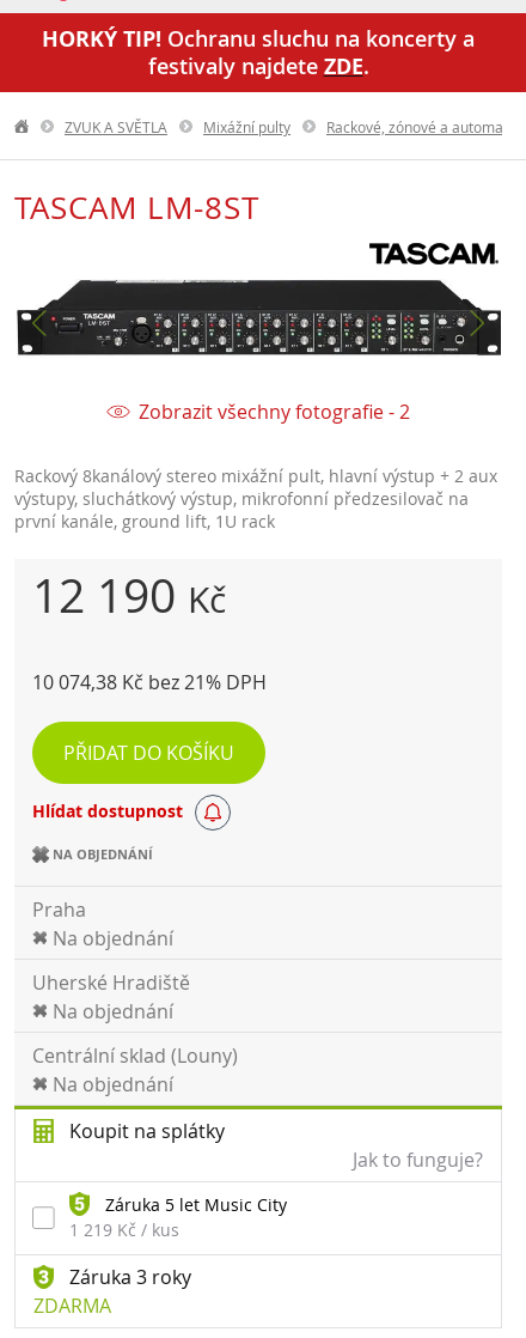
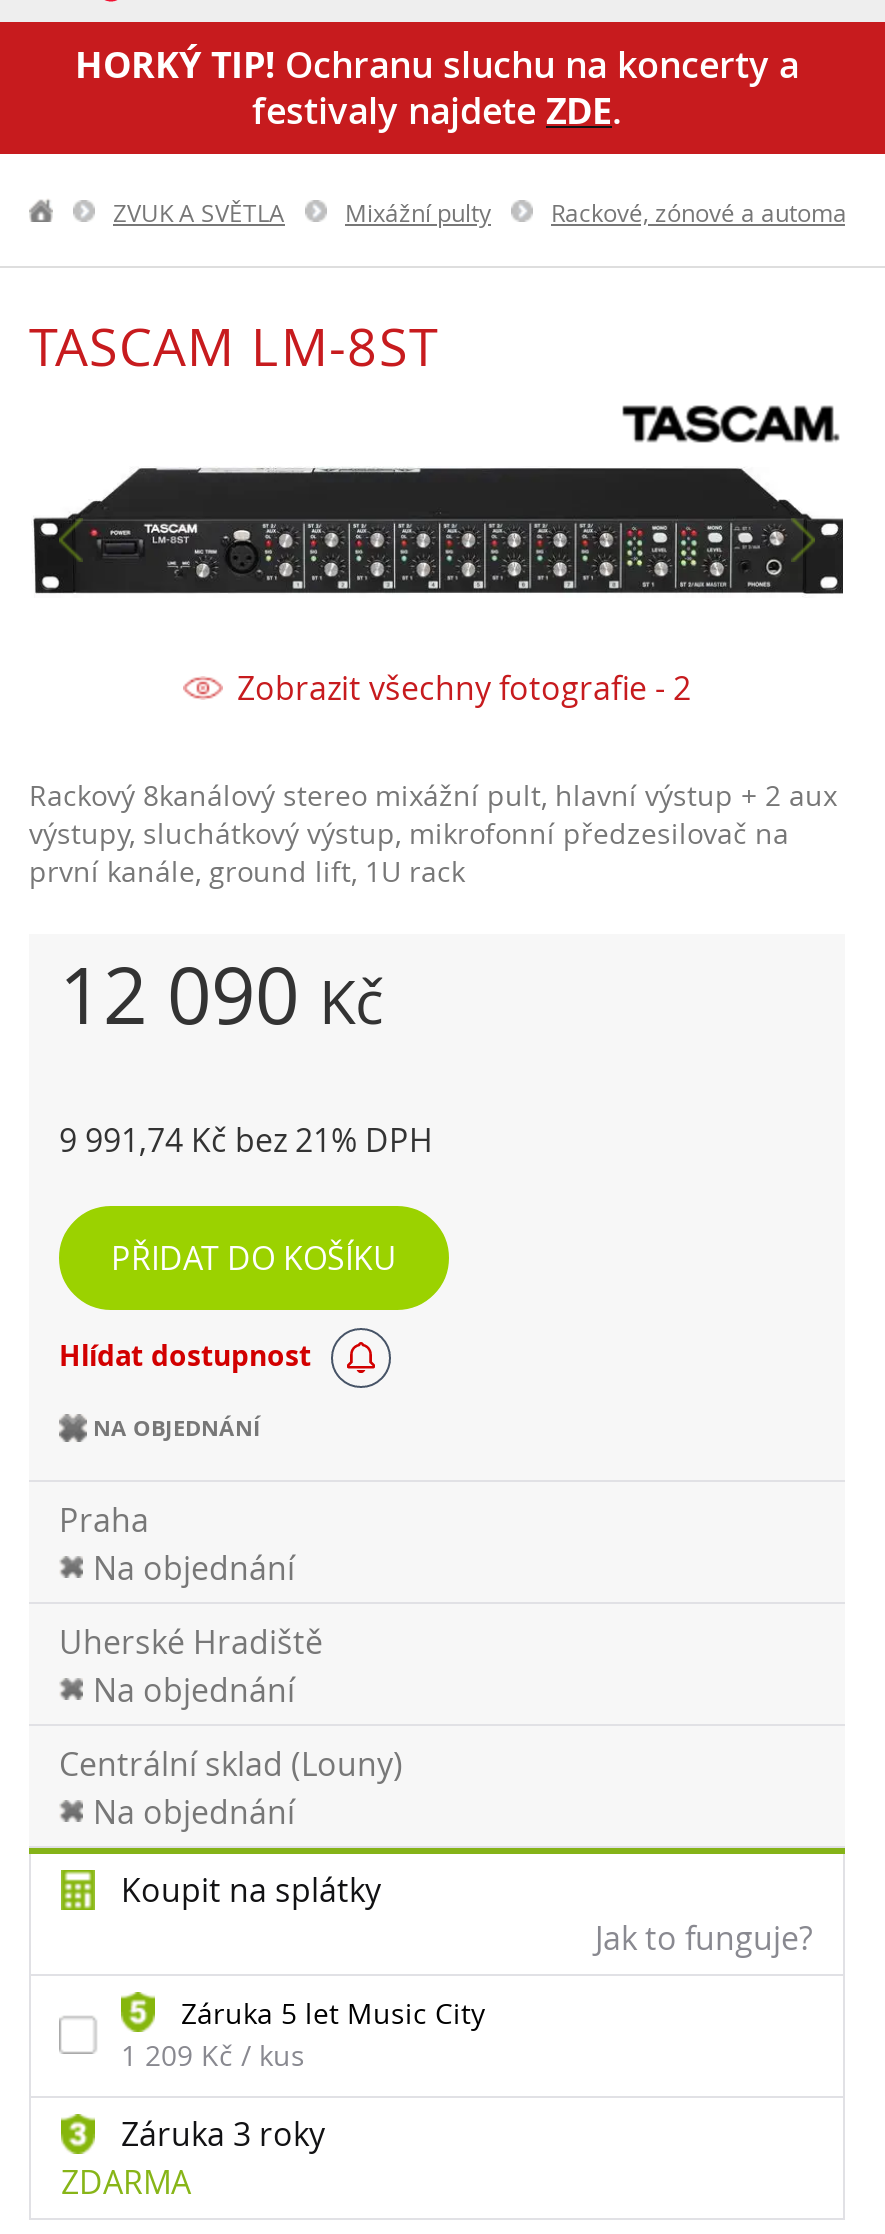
- 12 190 Kč
+ 12 090 Kč

- 10 074,38 Kč bez 21% DPH
+ 9 991,74 Kč bez 21% DPH

- 1 219 Kč / kus
+ 1 209 Kč / kus
